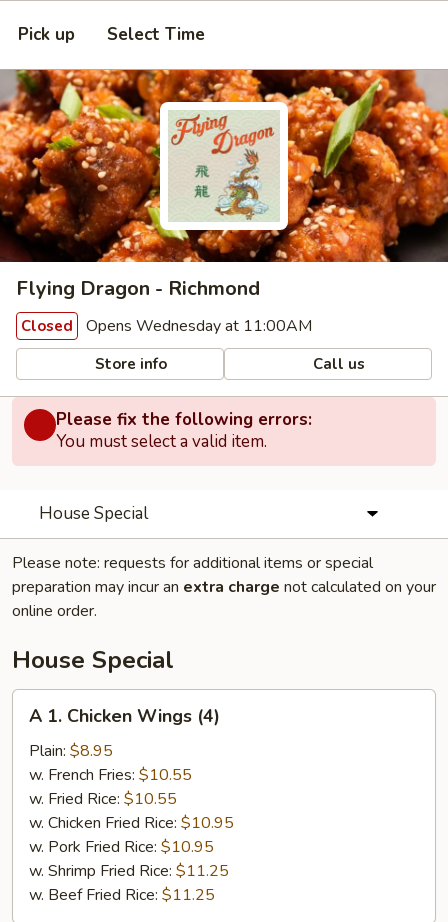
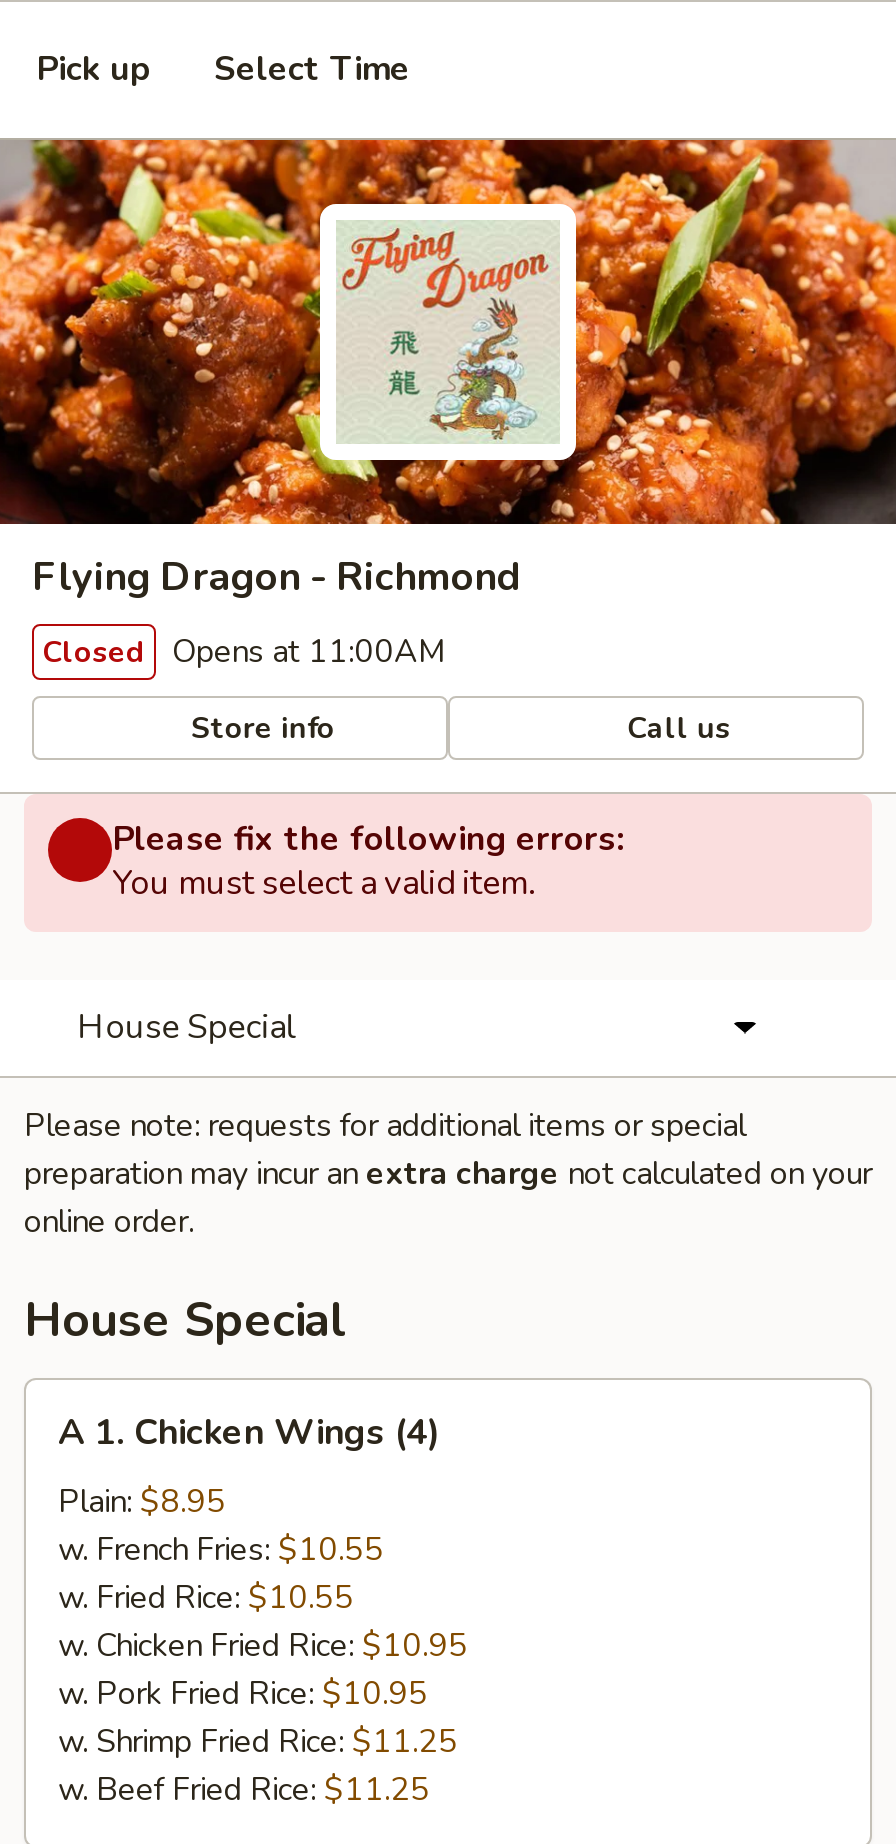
- Closed Opens Wednesday at 11:00AM
+ Closed Opens at 11:00AM
